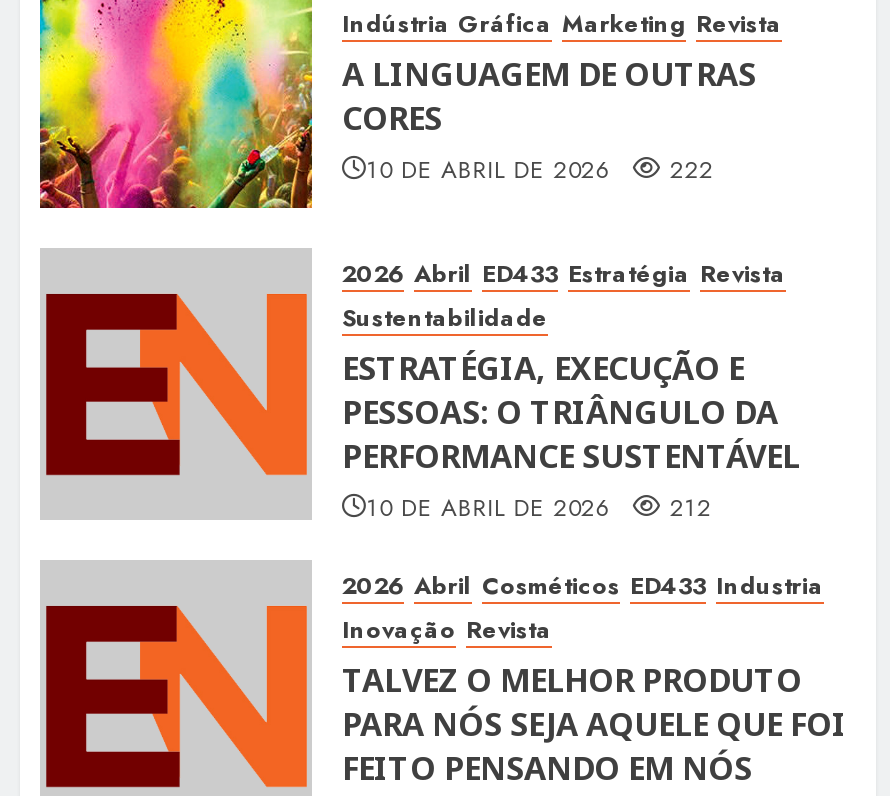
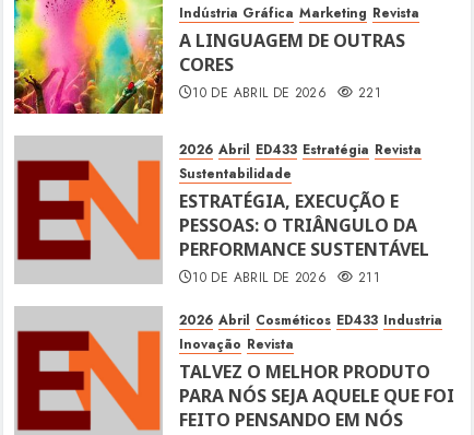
- 10 DE ABRIL DE 2026 222
+ 10 DE ABRIL DE 2026 221

- 10 DE ABRIL DE 2026 212
+ 10 DE ABRIL DE 2026 211
